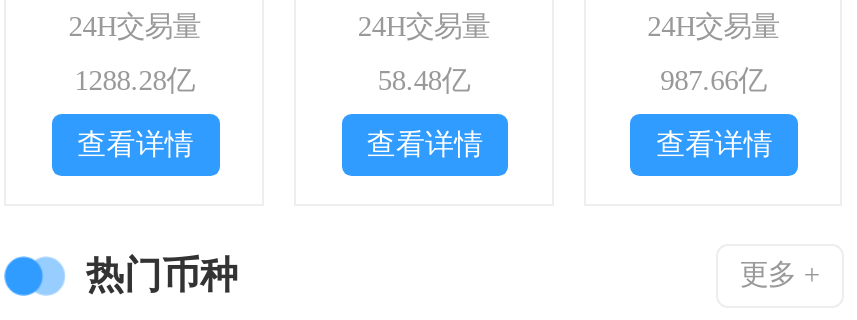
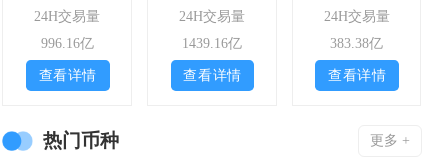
- 1288.28亿
+ 996.16亿

- 58.48亿
+ 1439.16亿

- 987.66亿
+ 383.38亿
